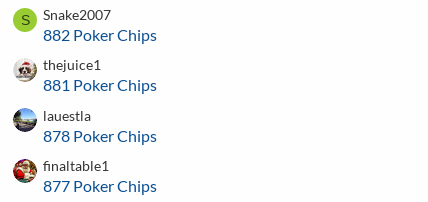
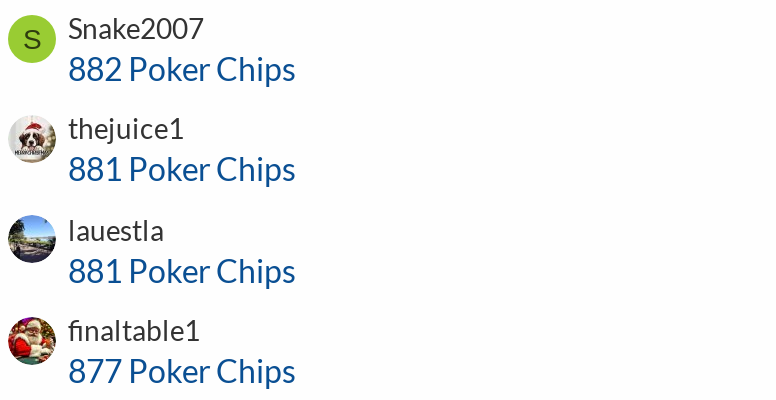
- 878 Poker Chips
+ 881 Poker Chips
